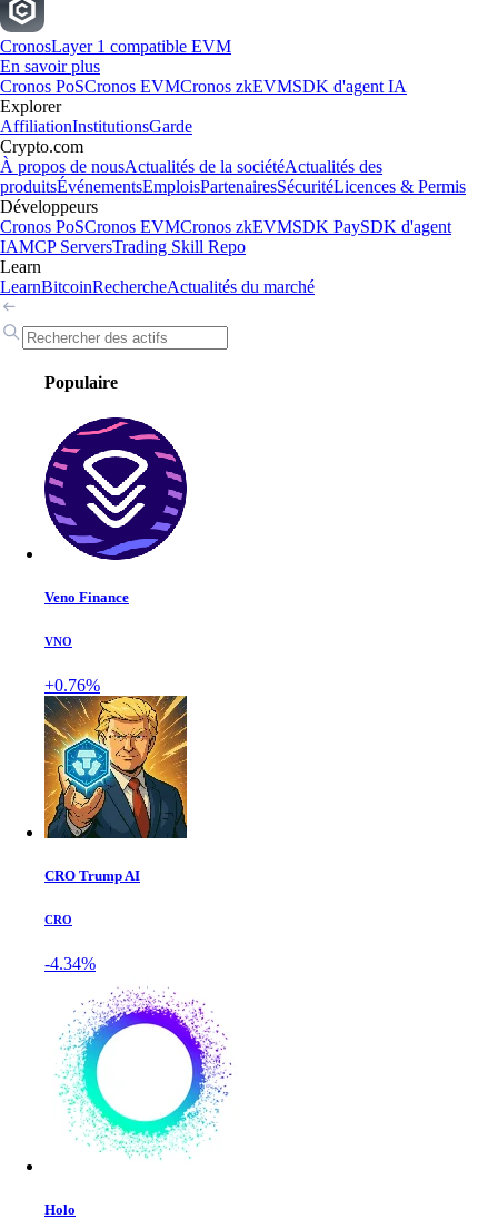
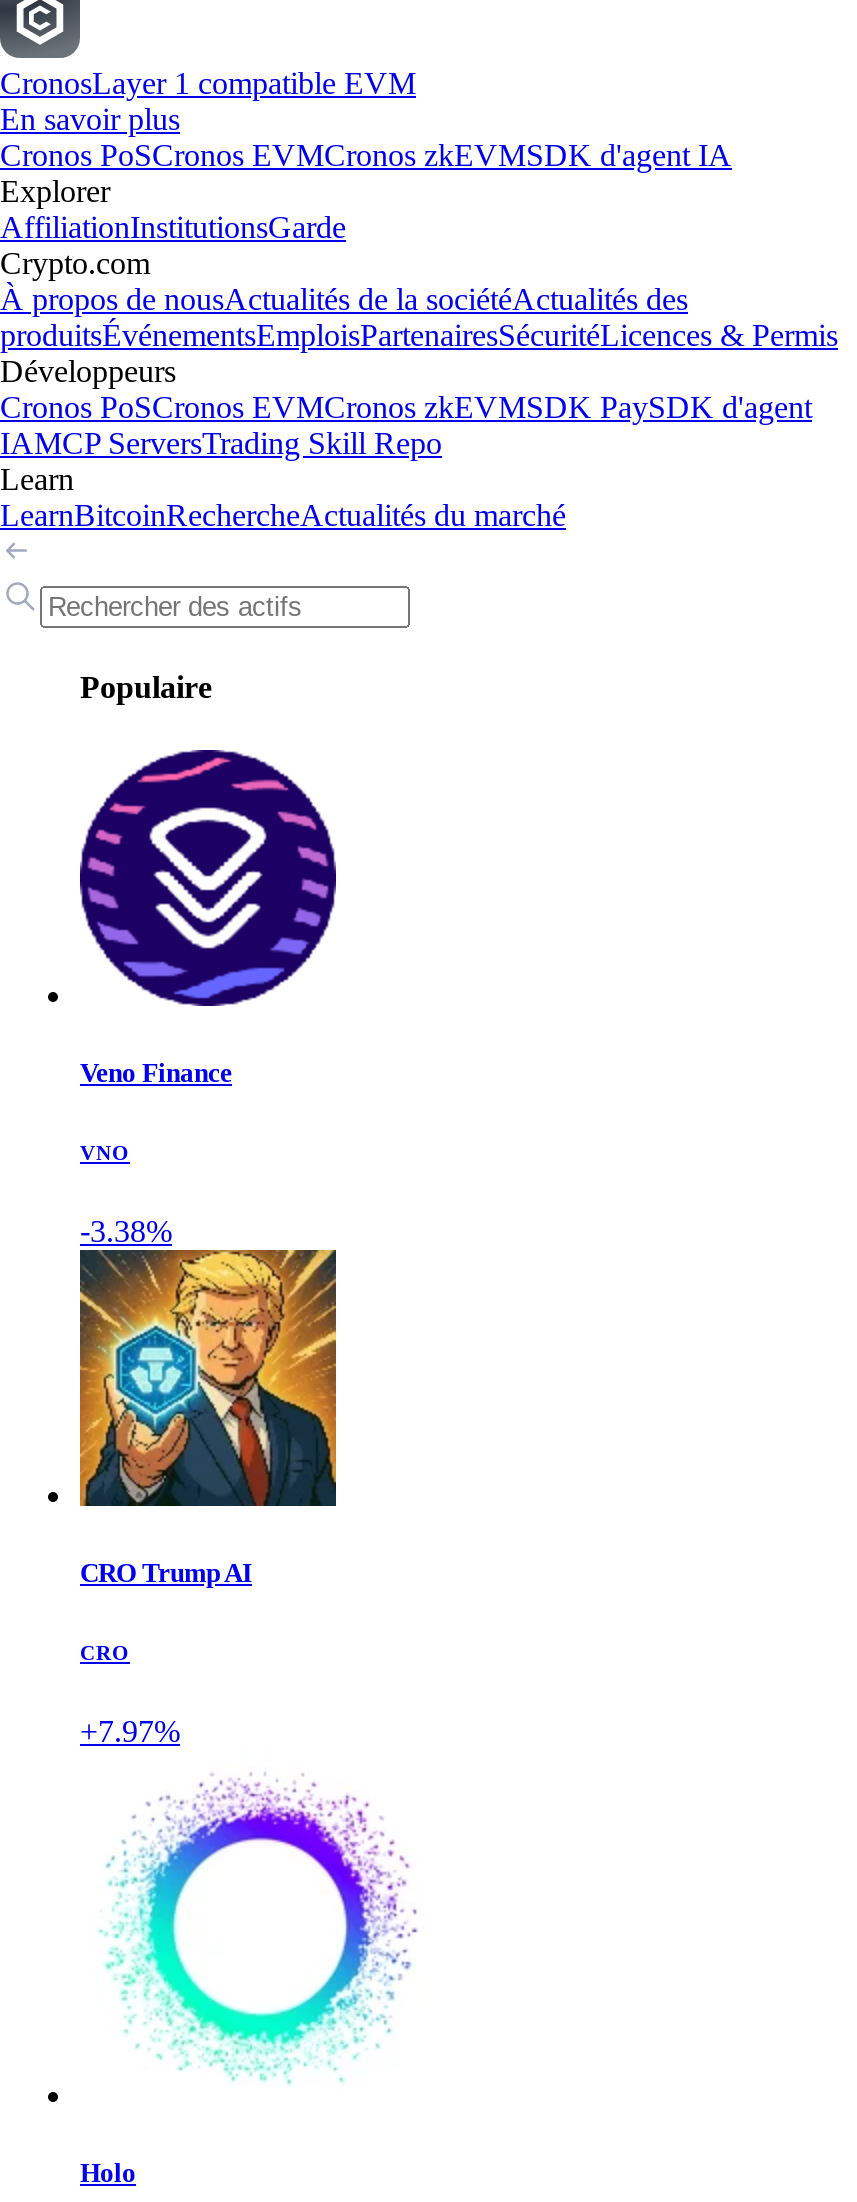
- +0.76%
+ -3.38%

- -4.34%
+ +7.97%
